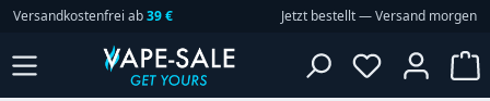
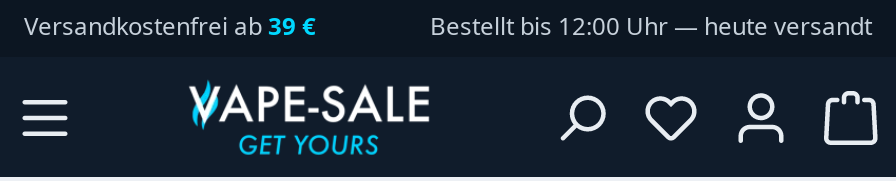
- Jetzt bestellt — Versand morgen
+ Bestellt bis 12:00 Uhr — heute versandt
